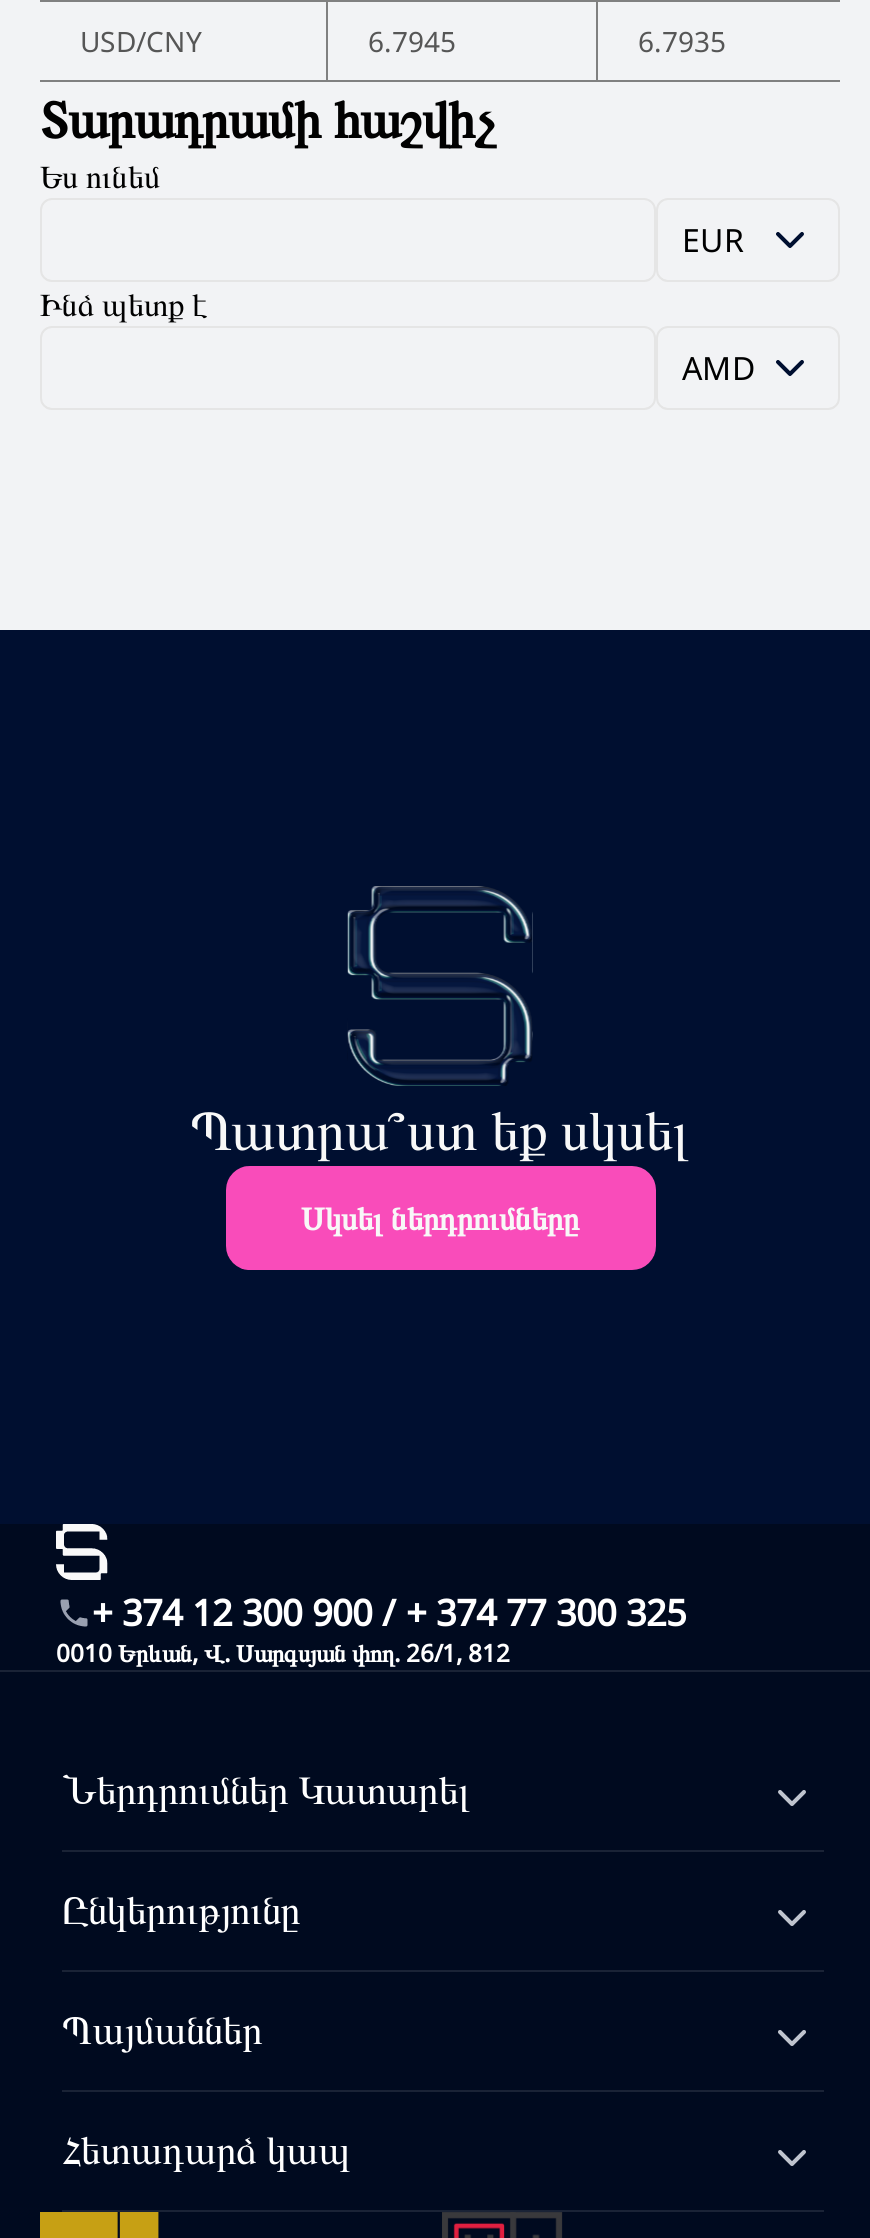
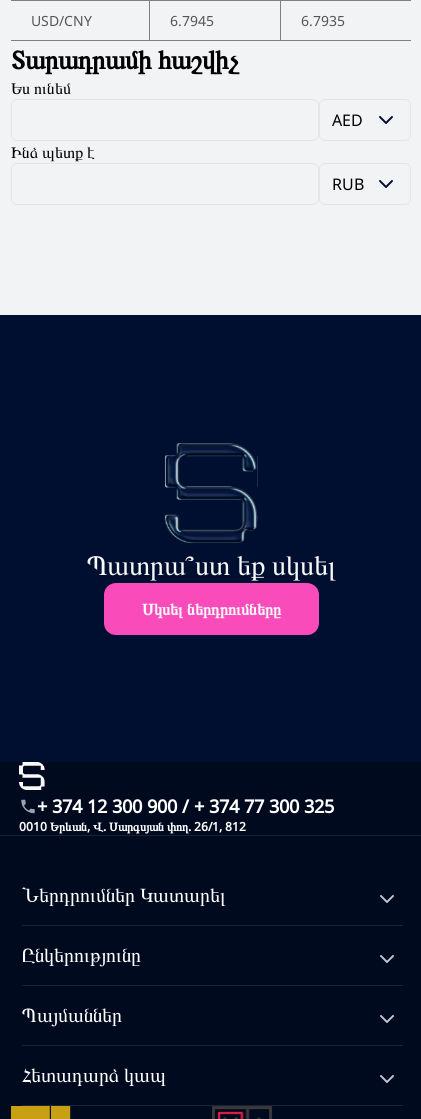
- EUR
+ AED

- AMD
+ RUB
